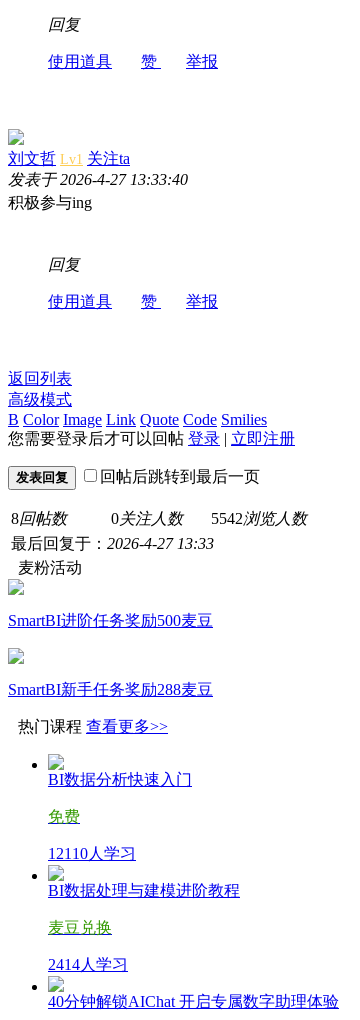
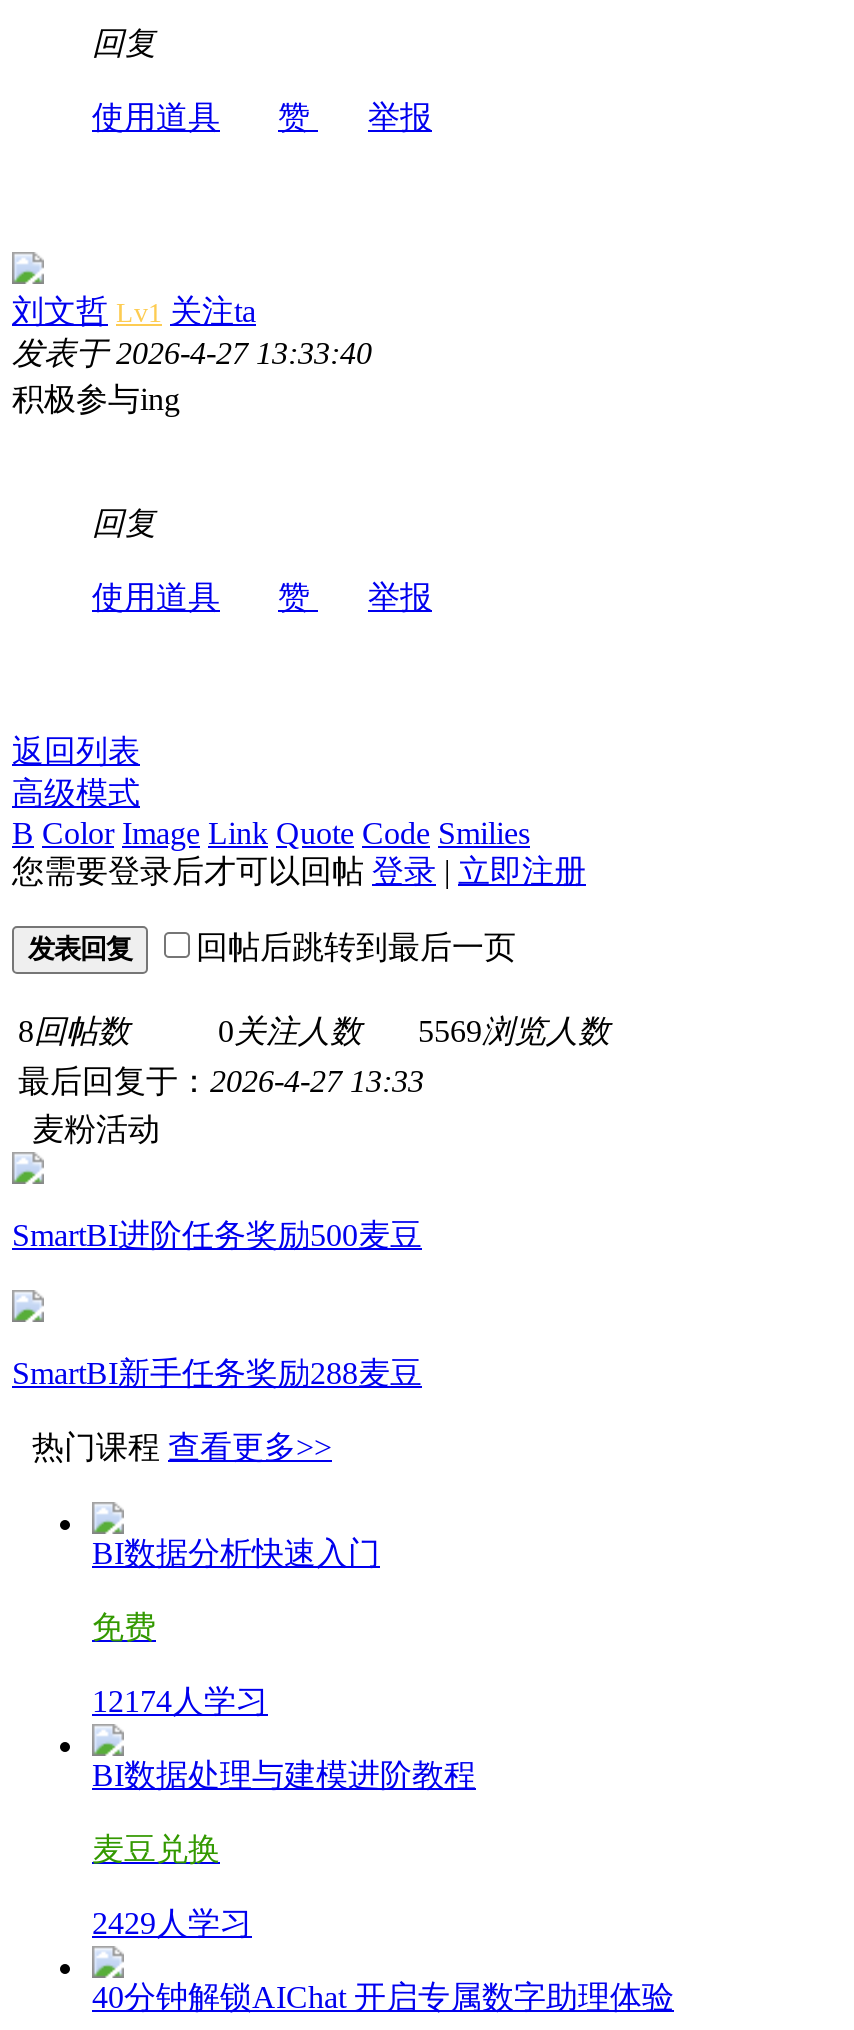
- 0关注人数 5542浏览人数
+ 0关注人数 5569浏览人数

- 12110人学习
+ 12174人学习

- 2414人学习
+ 2429人学习
